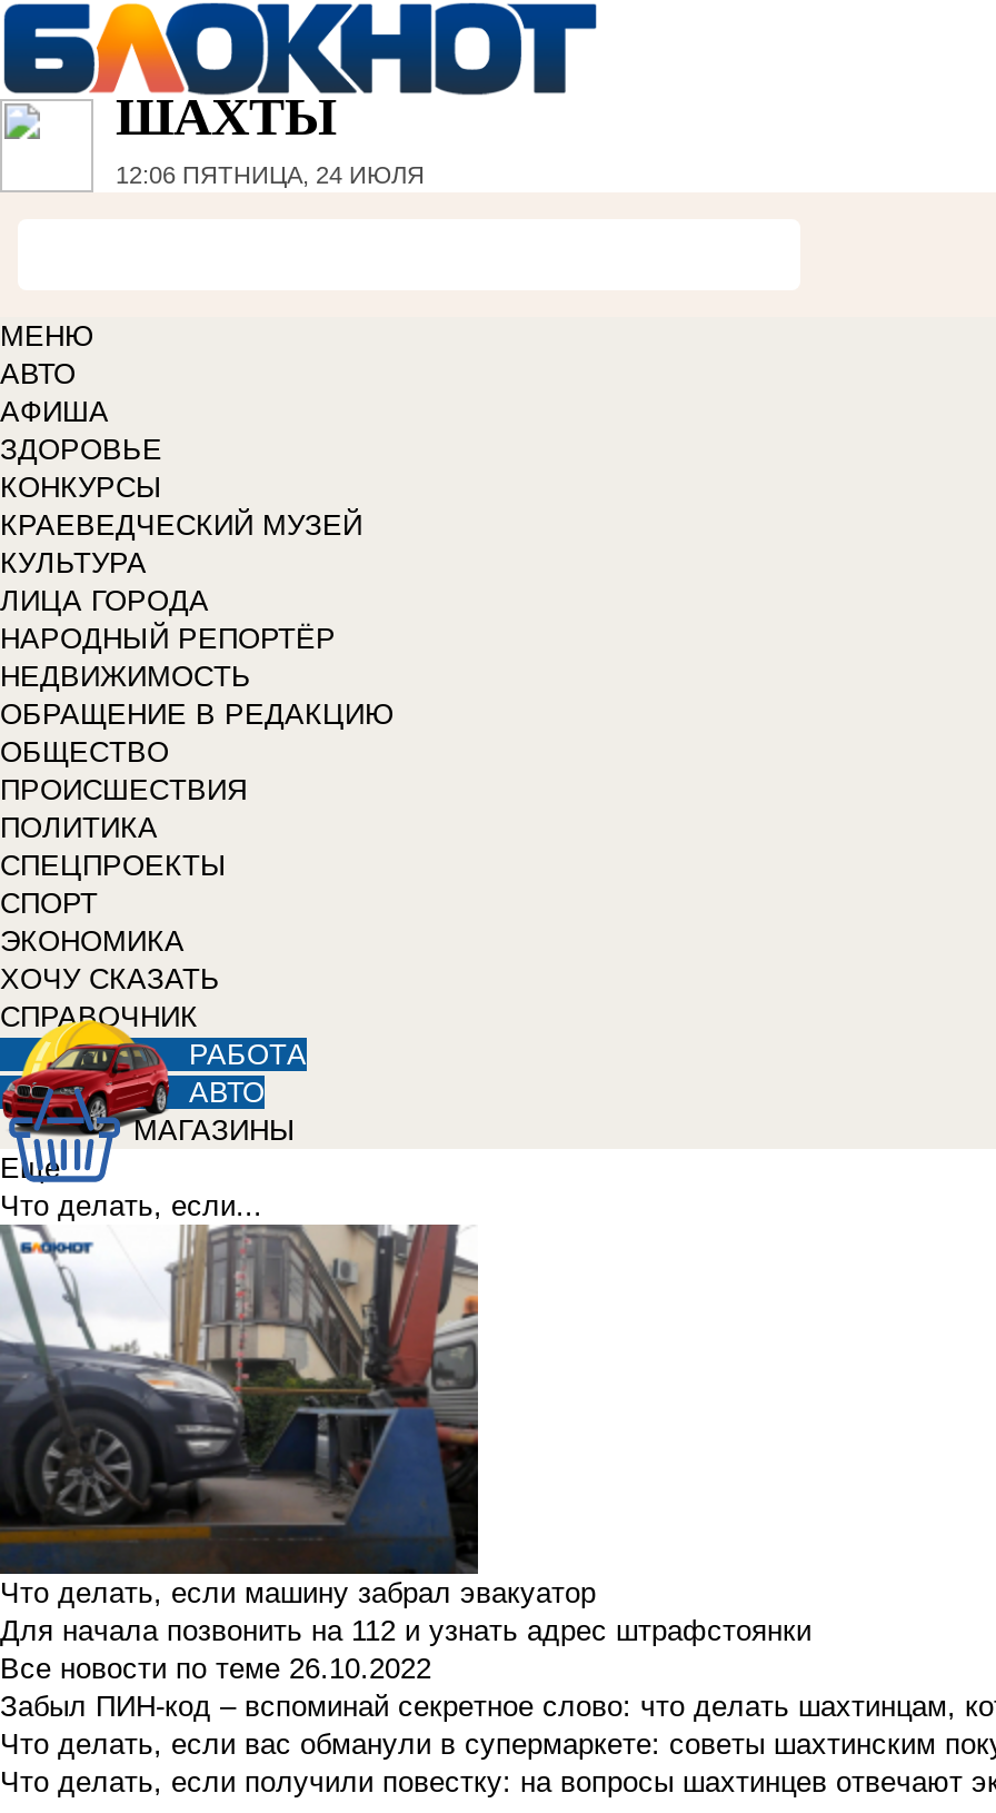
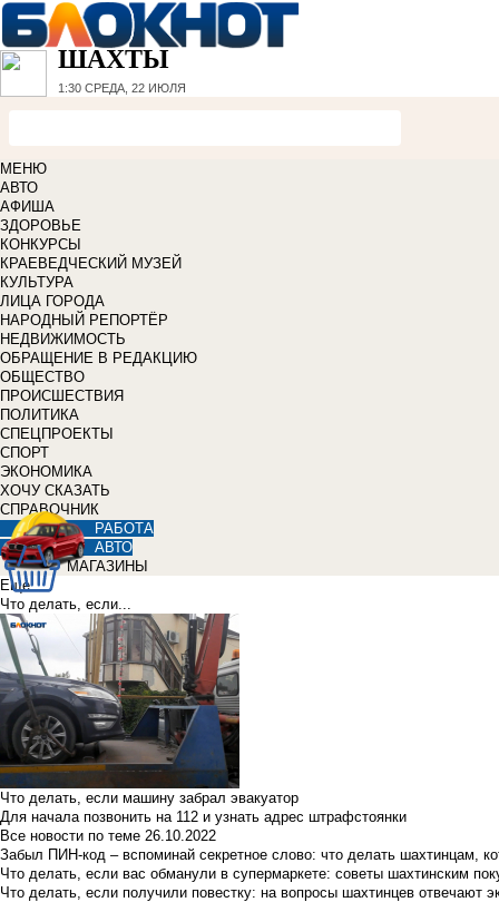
- 12:06 ПЯТНИЦА, 24 ИЮЛЯ
+ 1:30 СРЕДА, 22 ИЮЛЯ
